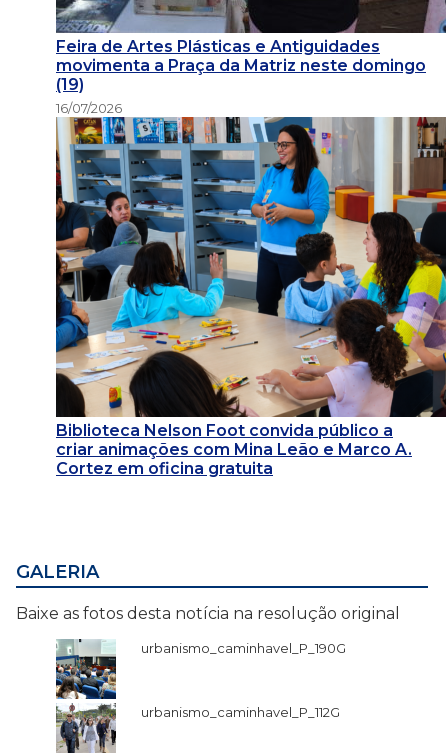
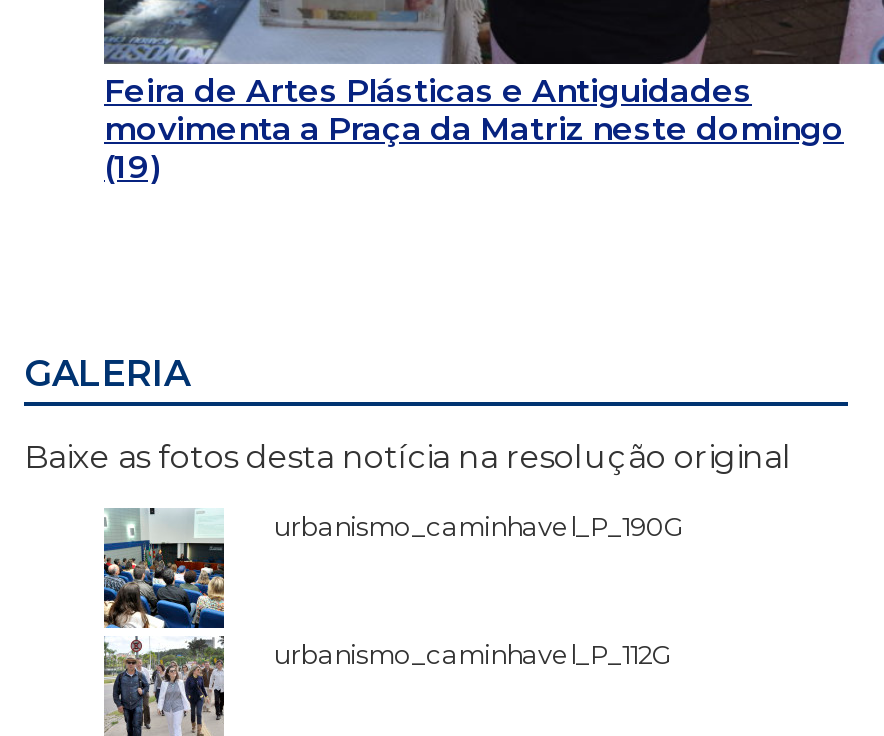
- [image]
- 16/07/2026

- Biblioteca Nelson Foot convida público a
- criar animações com Mina Leão e Marco A.
- Cortez em oficina gratuita
